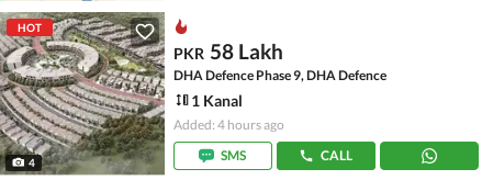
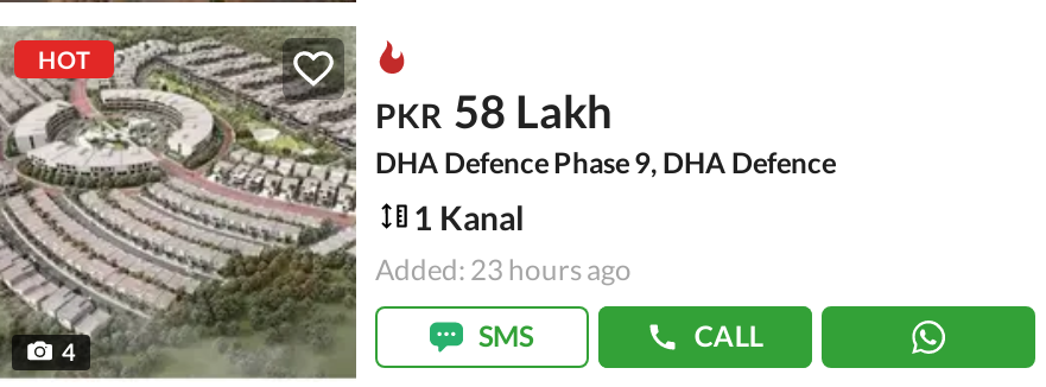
- Added: 4 hours ago
+ Added: 23 hours ago
